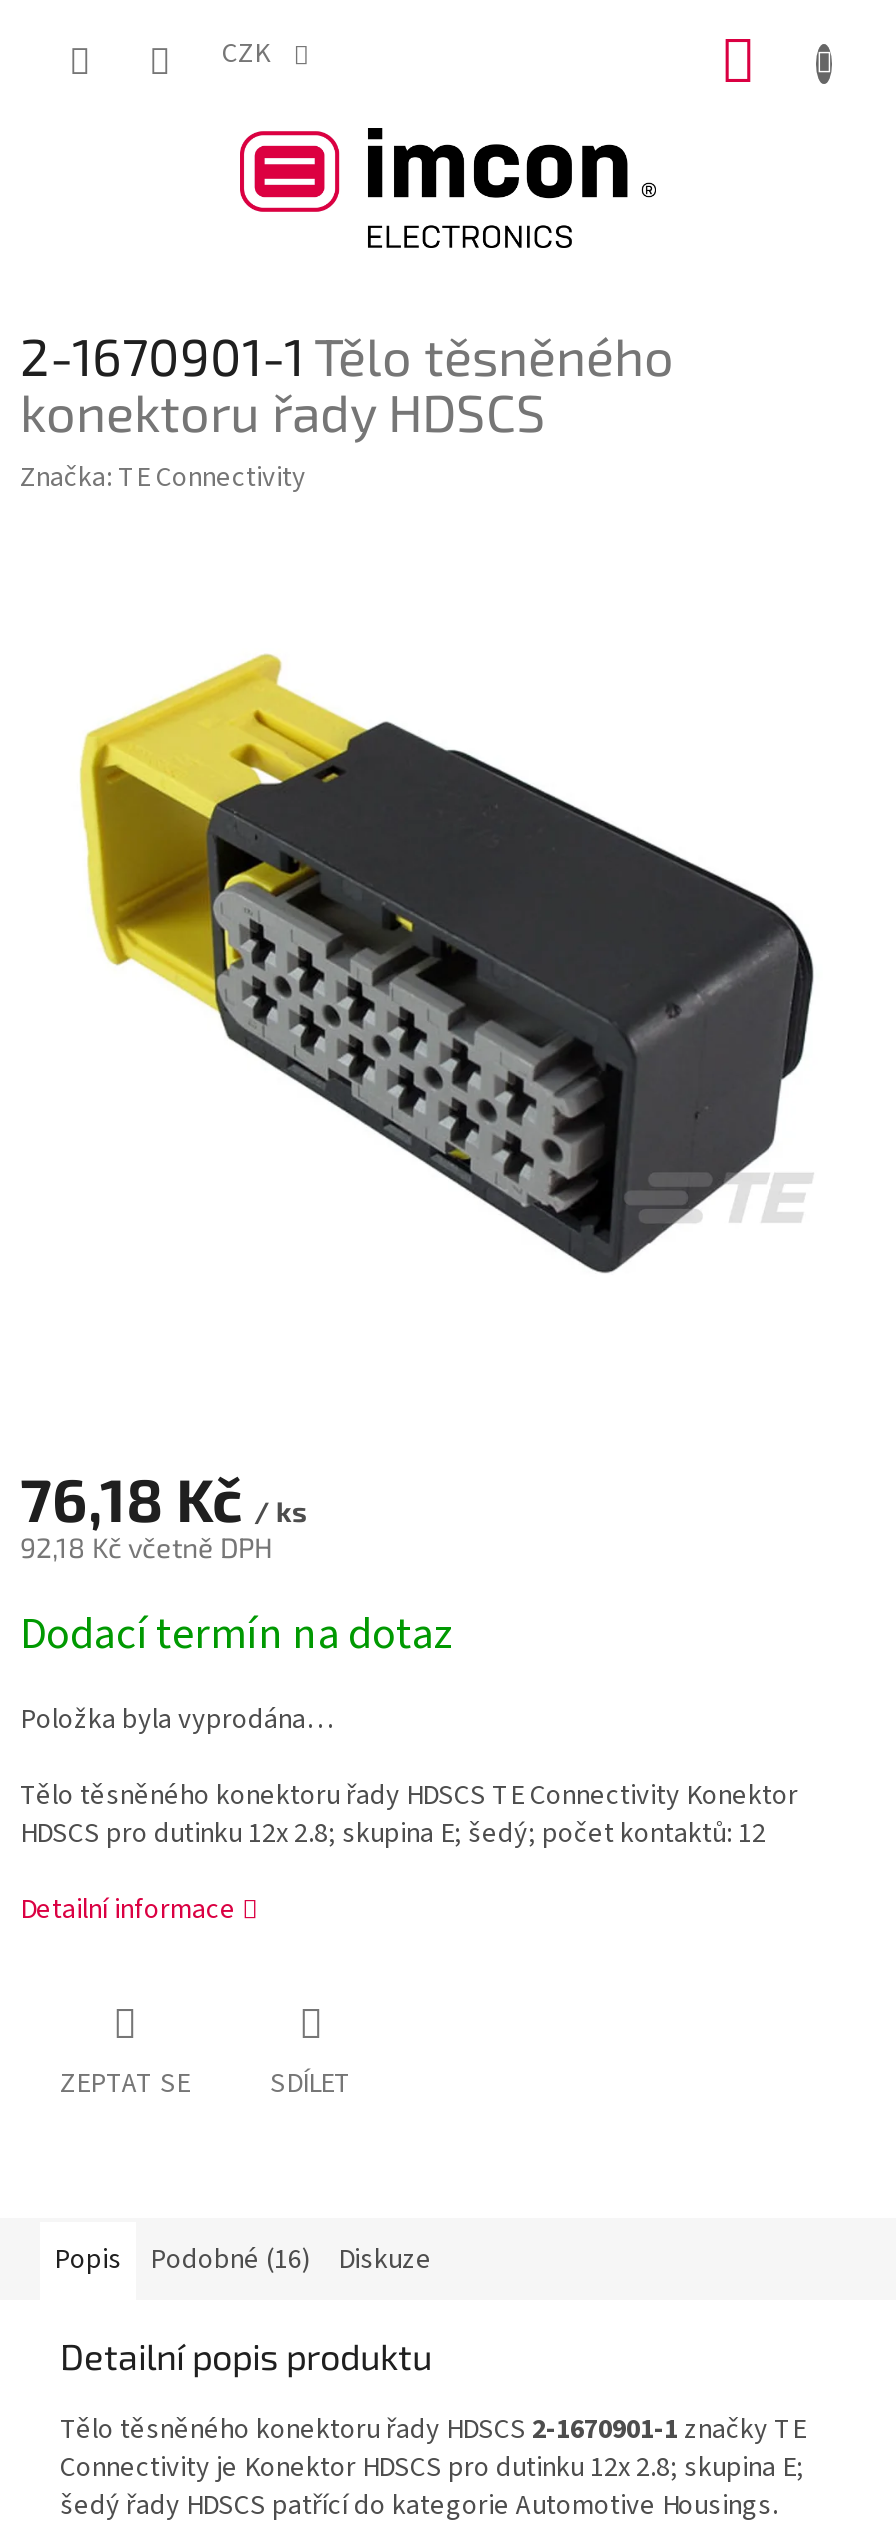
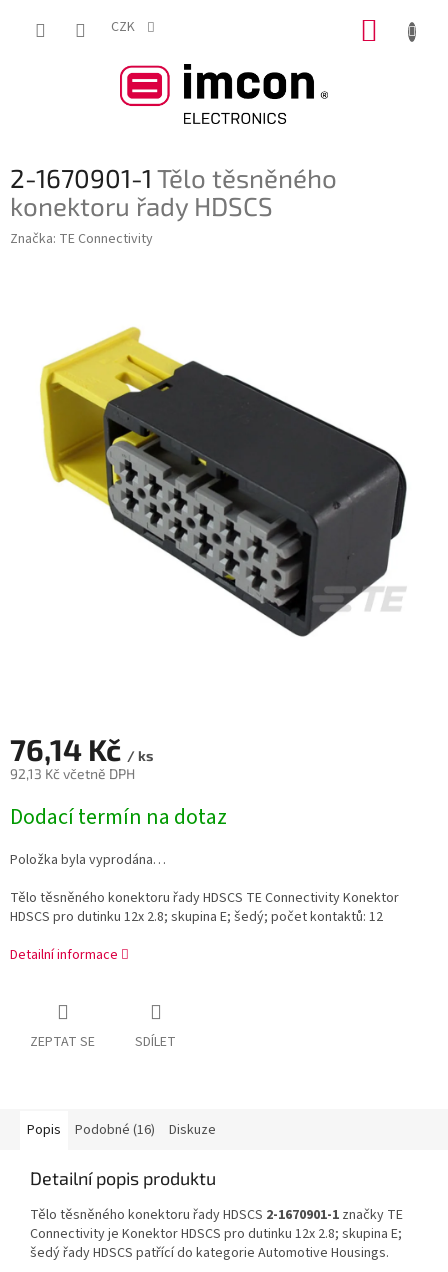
- 76,18 Kč / ks
+ 76,14 Kč / ks

- 92,18 Kč včetně DPH
+ 92,13 Kč včetně DPH
